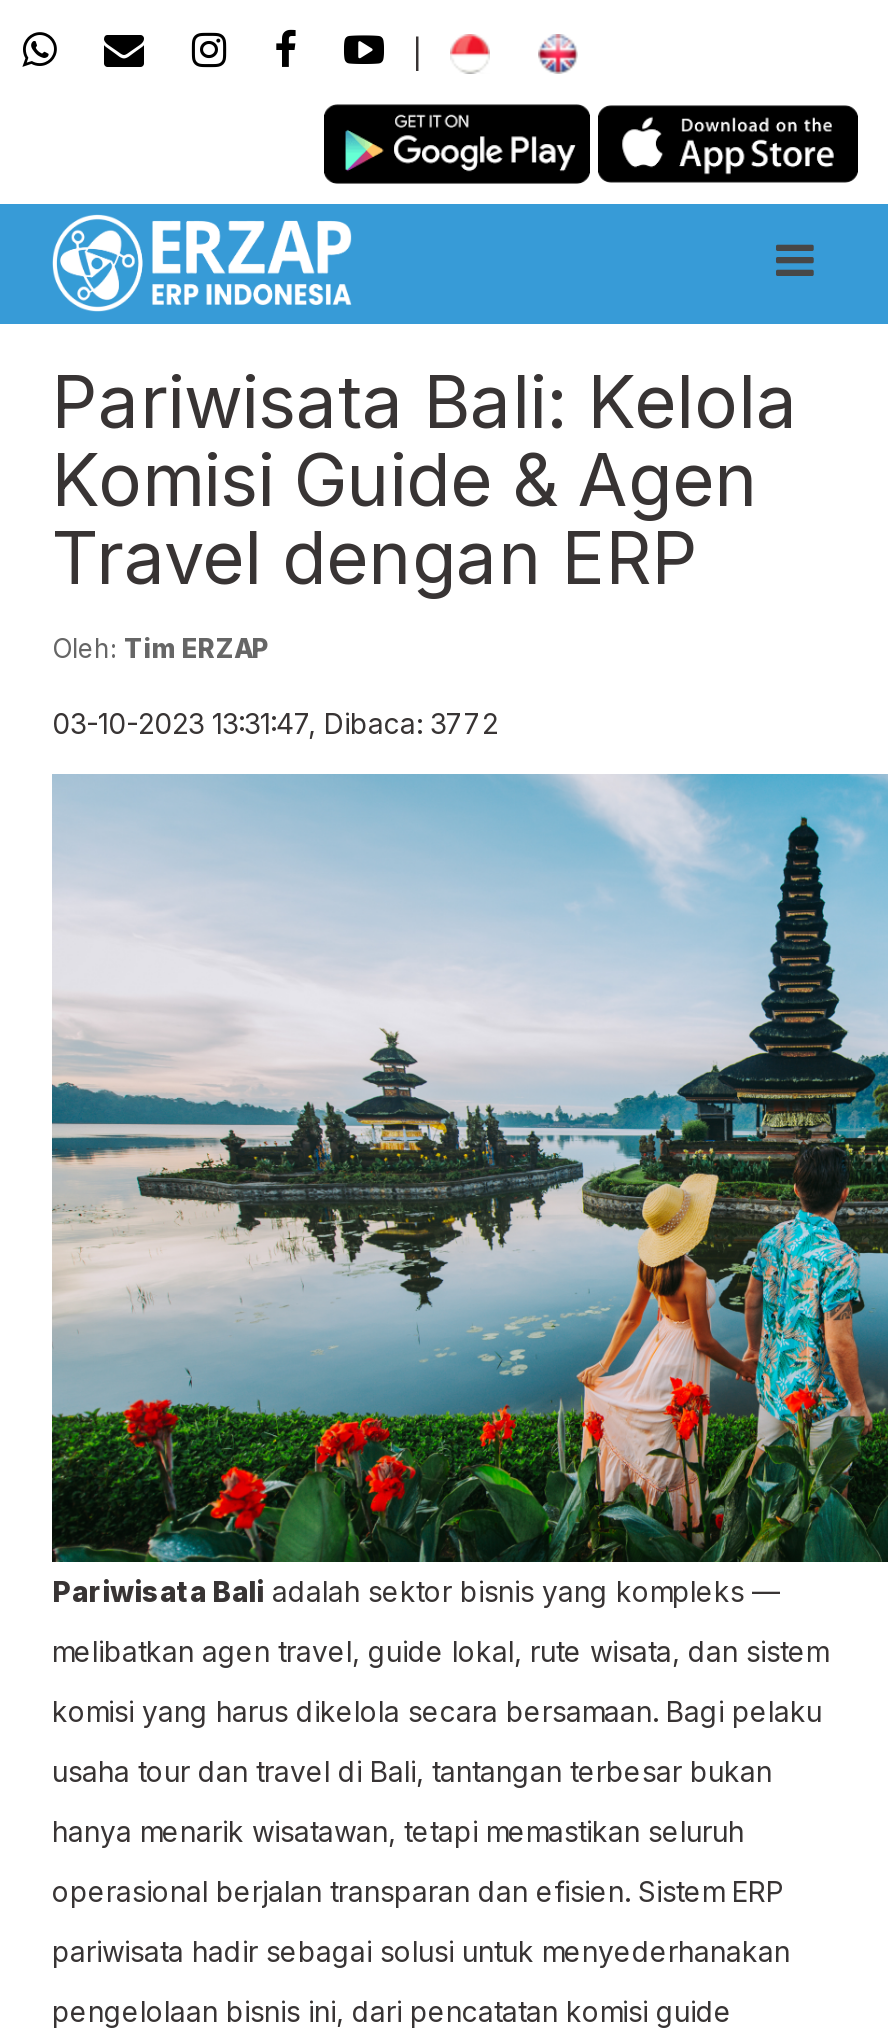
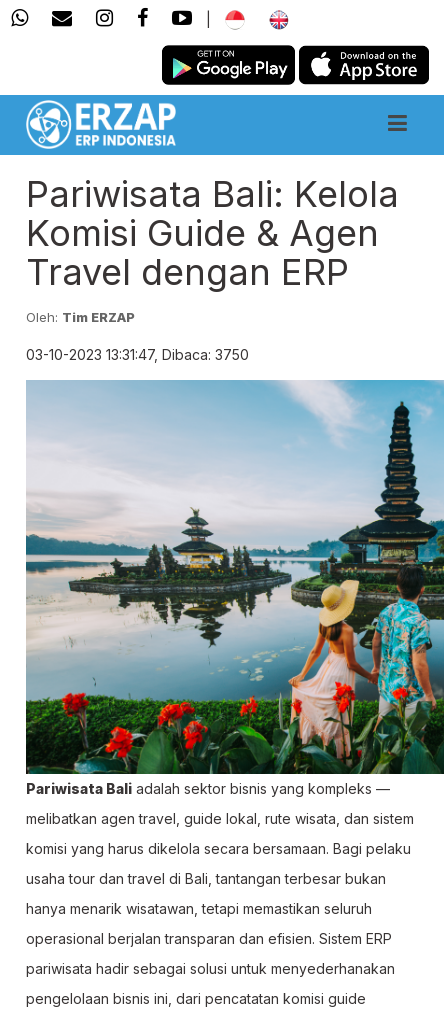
- 03-10-2023 13:31:47, Dibaca: 3772
+ 03-10-2023 13:31:47, Dibaca: 3750
